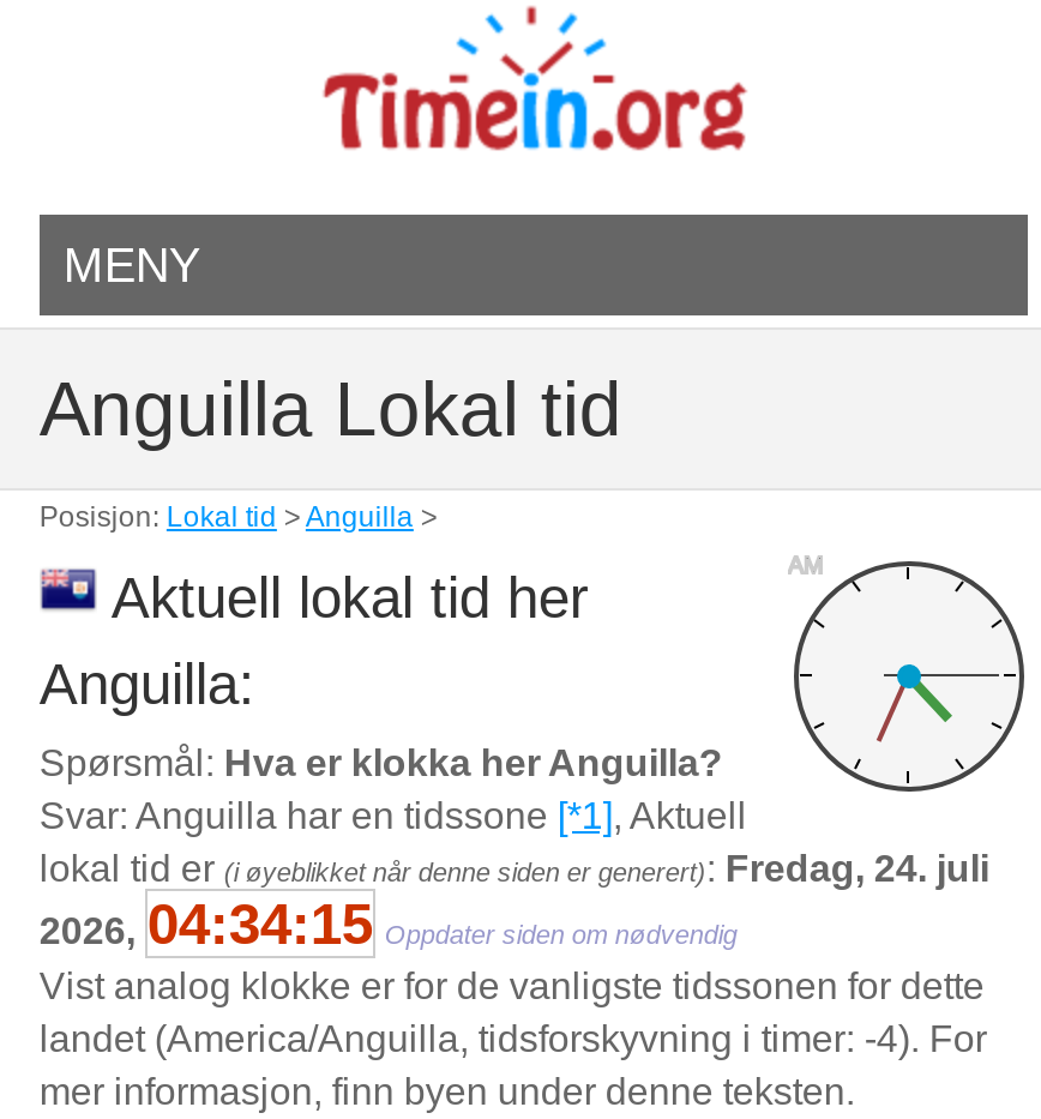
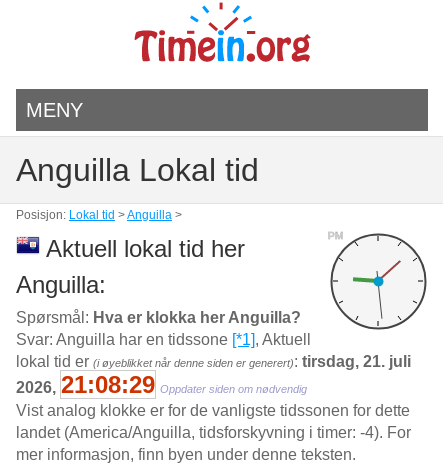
- AM
+ PM

- [image]
- lokal tid er (i øyeblikket når denne siden er generert): Fredag, 24. juli
+ [image]
+ lokal tid er (i øyeblikket når denne siden er generert): tirsdag, 21. juli

- 2026, 04:34:15 Oppdater siden om nødvendig
+ 2026, 21:08:29 Oppdater siden om nødvendig
